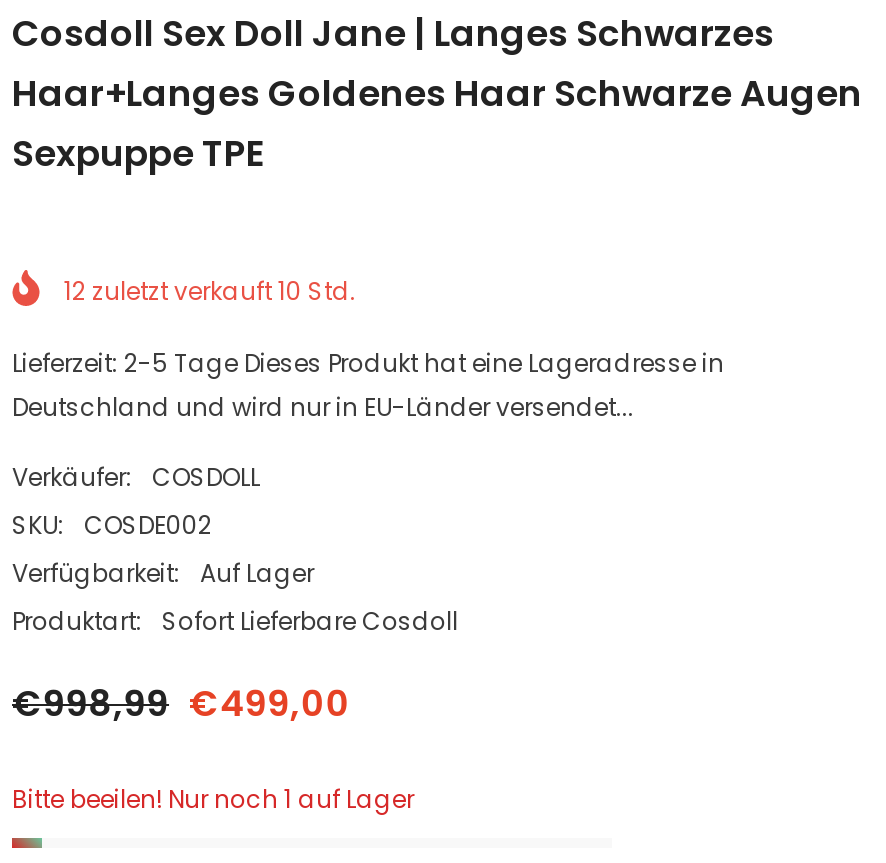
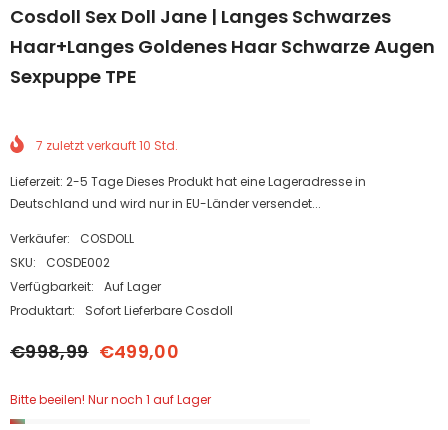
- 12 zuletzt verkauft 10 Std.
+ 7 zuletzt verkauft 10 Std.
